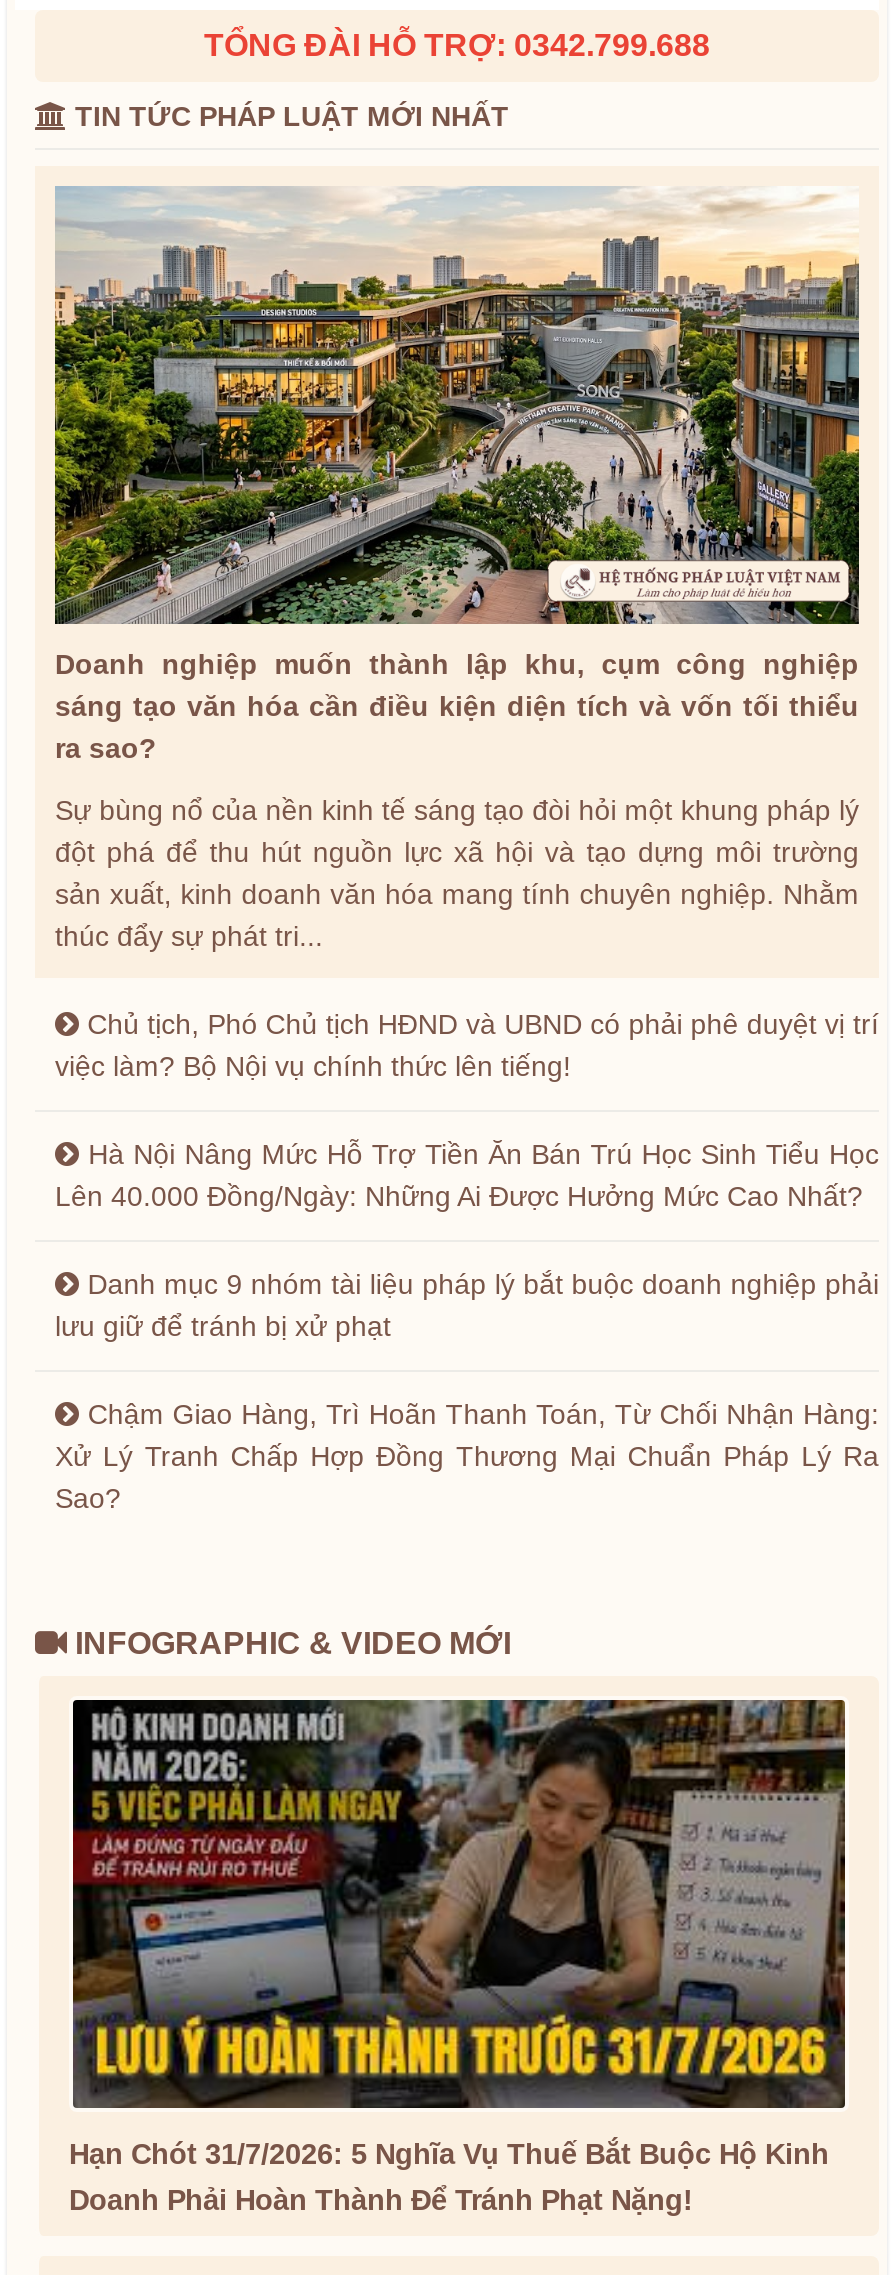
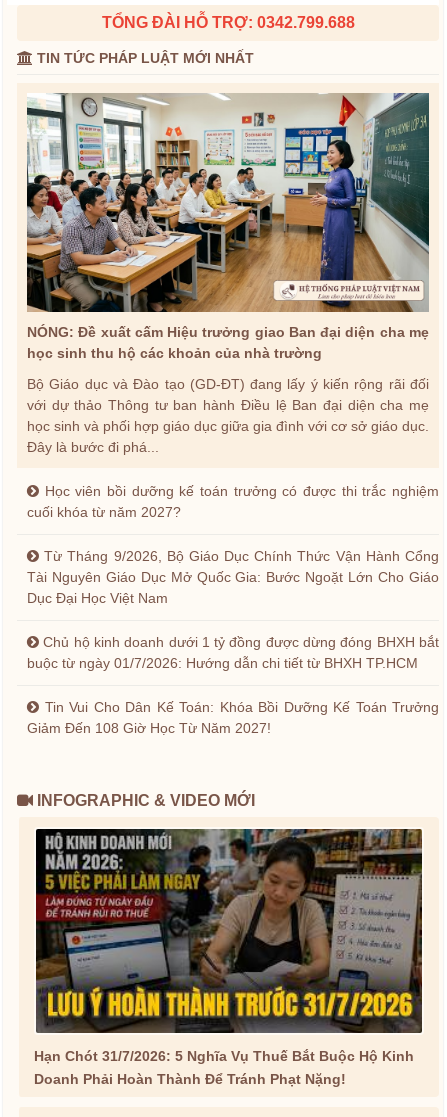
- [image]
- Doanh nghiệp muốn thành lập khu, cụm công nghiệp
- sáng tạo văn hóa cần điều kiện diện tích và vốn tối thiểu
- ra sao?
+ [image]
+ NÓNG: Đề xuất cấm Hiệu trưởng giao Ban đại diện cha mẹ
+ học sinh thu hộ các khoản của nhà trường

- Sự bùng nổ của nền kinh tế sáng tạo đòi hỏi một khung pháp lý
- đột phá để thu hút nguồn lực xã hội và tạo dựng môi trường
- sản xuất, kinh doanh văn hóa mang tính chuyên nghiệp. Nhằm
- thúc đẩy sự phát tri...
+ Bộ Giáo dục và Đào tạo (GD-ĐT) đang lấy ý kiến rộng rãi đối
+ với dự thảo Thông tư ban hành Điều lệ Ban đại diện cha mẹ
+ học sinh và phối hợp giáo dục giữa gia đình với cơ sở giáo dục.
+ Đây là bước đi phá...

- Chủ tịch, Phó Chủ tịch HĐND và UBND có phải phê duyệt vị trí
- việc làm? Bộ Nội vụ chính thức lên tiếng!
+ Học viên bồi dưỡng kế toán trưởng có được thi trắc nghiệm
+ cuối khóa từ năm 2027?

- Hà Nội Nâng Mức Hỗ Trợ Tiền Ăn Bán Trú Học Sinh Tiểu Học
- Lên 40.000 Đồng/Ngày: Những Ai Được Hưởng Mức Cao Nhất?
+ Từ Tháng 9/2026, Bộ Giáo Dục Chính Thức Vận Hành Cổng
+ Tài Nguyên Giáo Dục Mở Quốc Gia: Bước Ngoặt Lớn Cho Giáo
+ Dục Đại Học Việt Nam

- Danh mục 9 nhóm tài liệu pháp lý bắt buộc doanh nghiệp phải
- lưu giữ để tránh bị xử phạt
+ Chủ hộ kinh doanh dưới 1 tỷ đồng được dừng đóng BHXH bắt
+ buộc từ ngày 01/7/2026: Hướng dẫn chi tiết từ BHXH TP.HCM

- Chậm Giao Hàng, Trì Hoãn Thanh Toán, Từ Chối Nhận Hàng:
- Xử Lý Tranh Chấp Hợp Đồng Thương Mại Chuẩn Pháp Lý Ra
- Sao?
+ Tin Vui Cho Dân Kế Toán: Khóa Bồi Dưỡng Kế Toán Trưởng
+ Giảm Đến 108 Giờ Học Từ Năm 2027!
